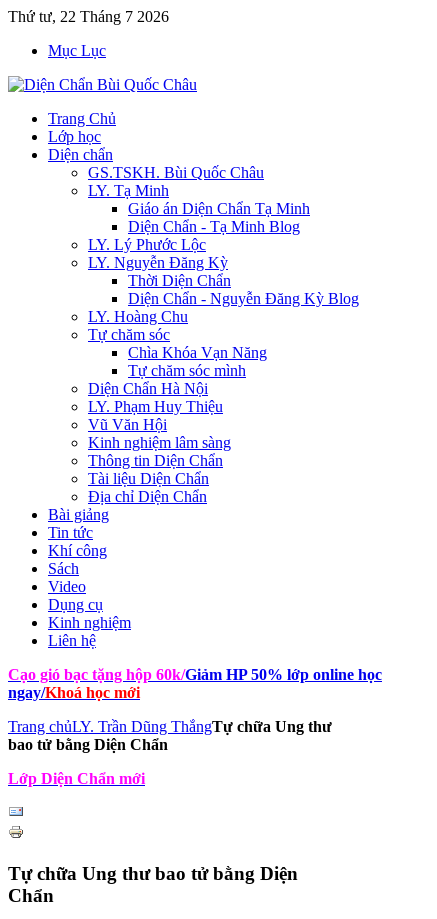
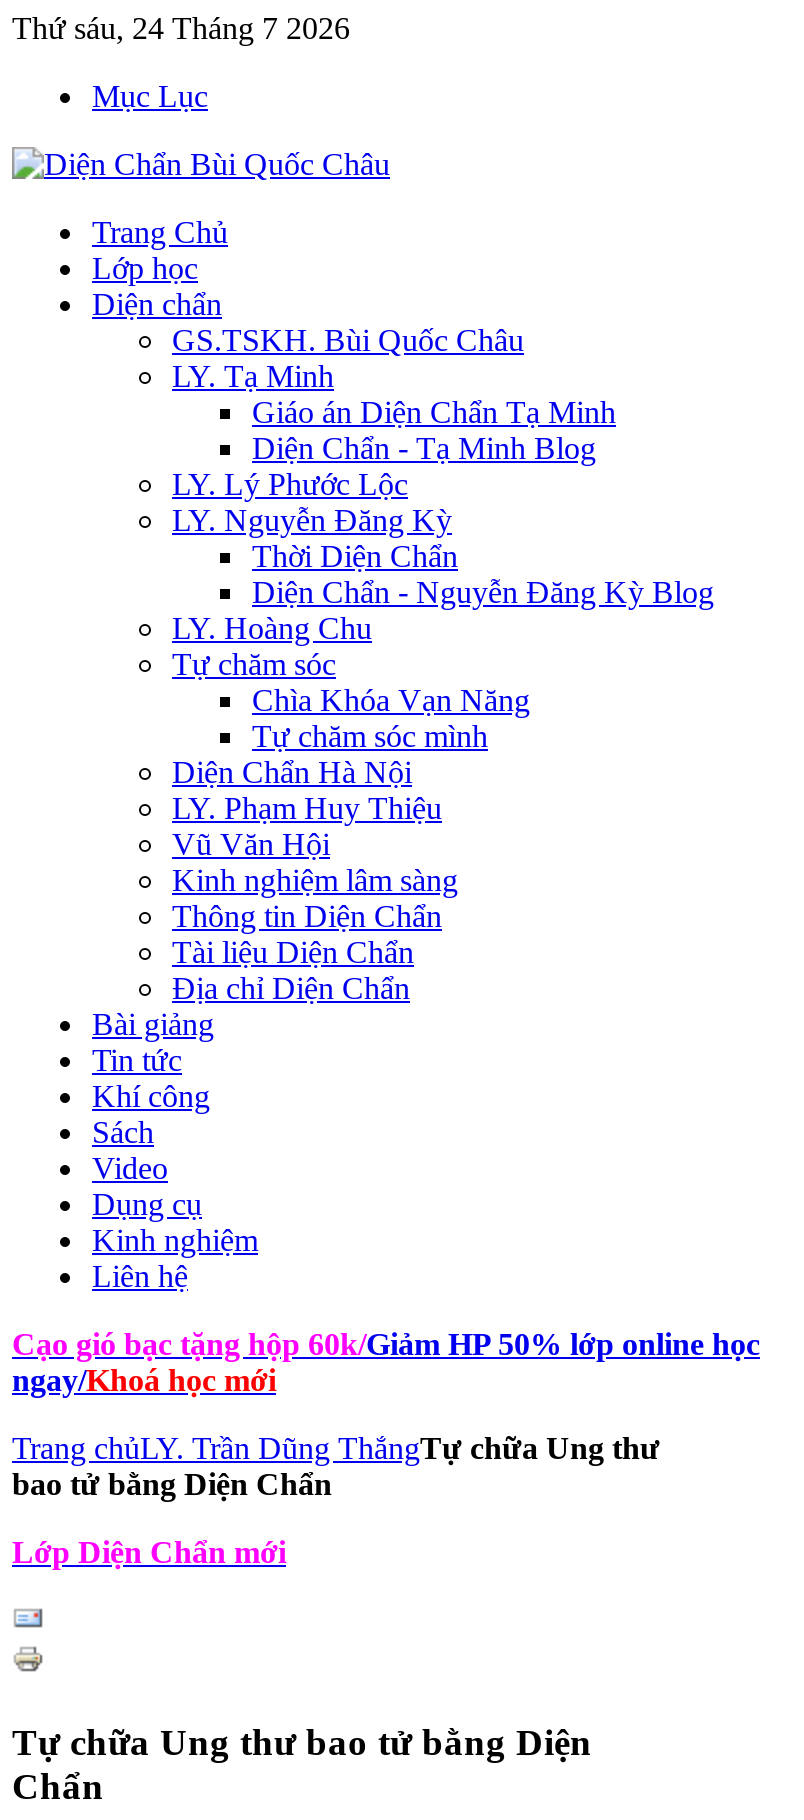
- Thứ tư, 22 Tháng 7 2026
+ Thứ sáu, 24 Tháng 7 2026
